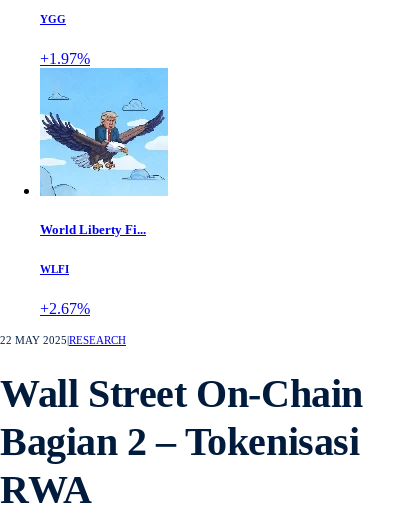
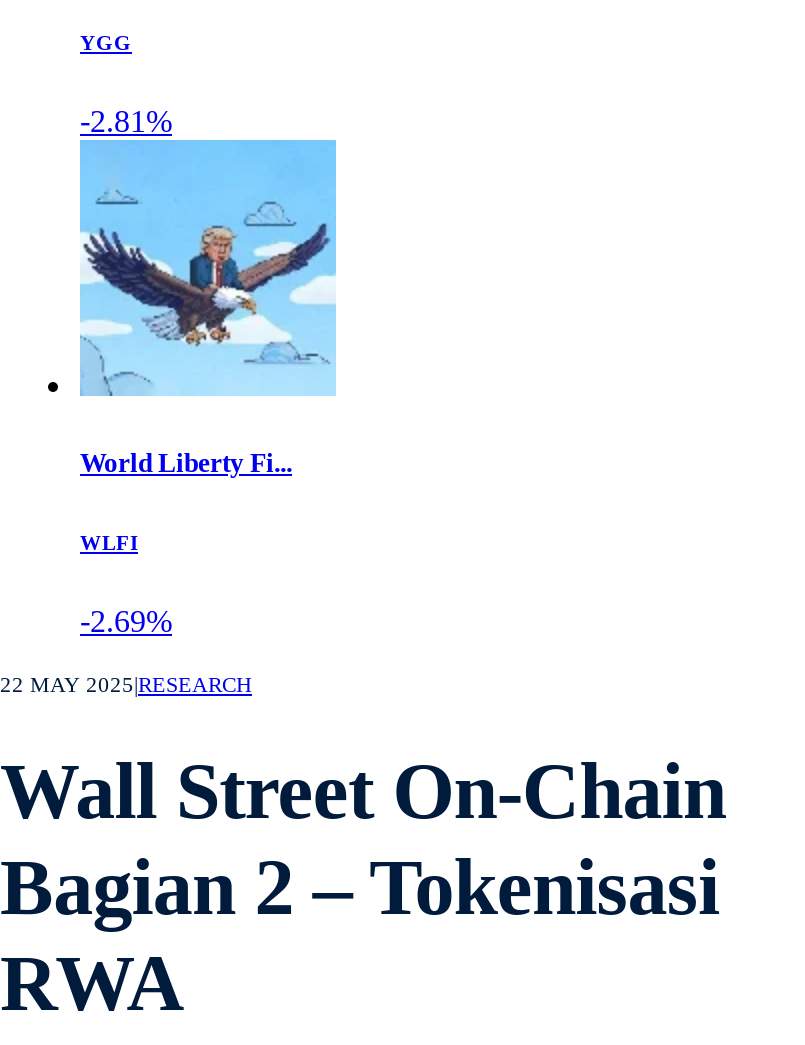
- +1.97%
+ -2.81%

- +2.67%
+ -2.69%
